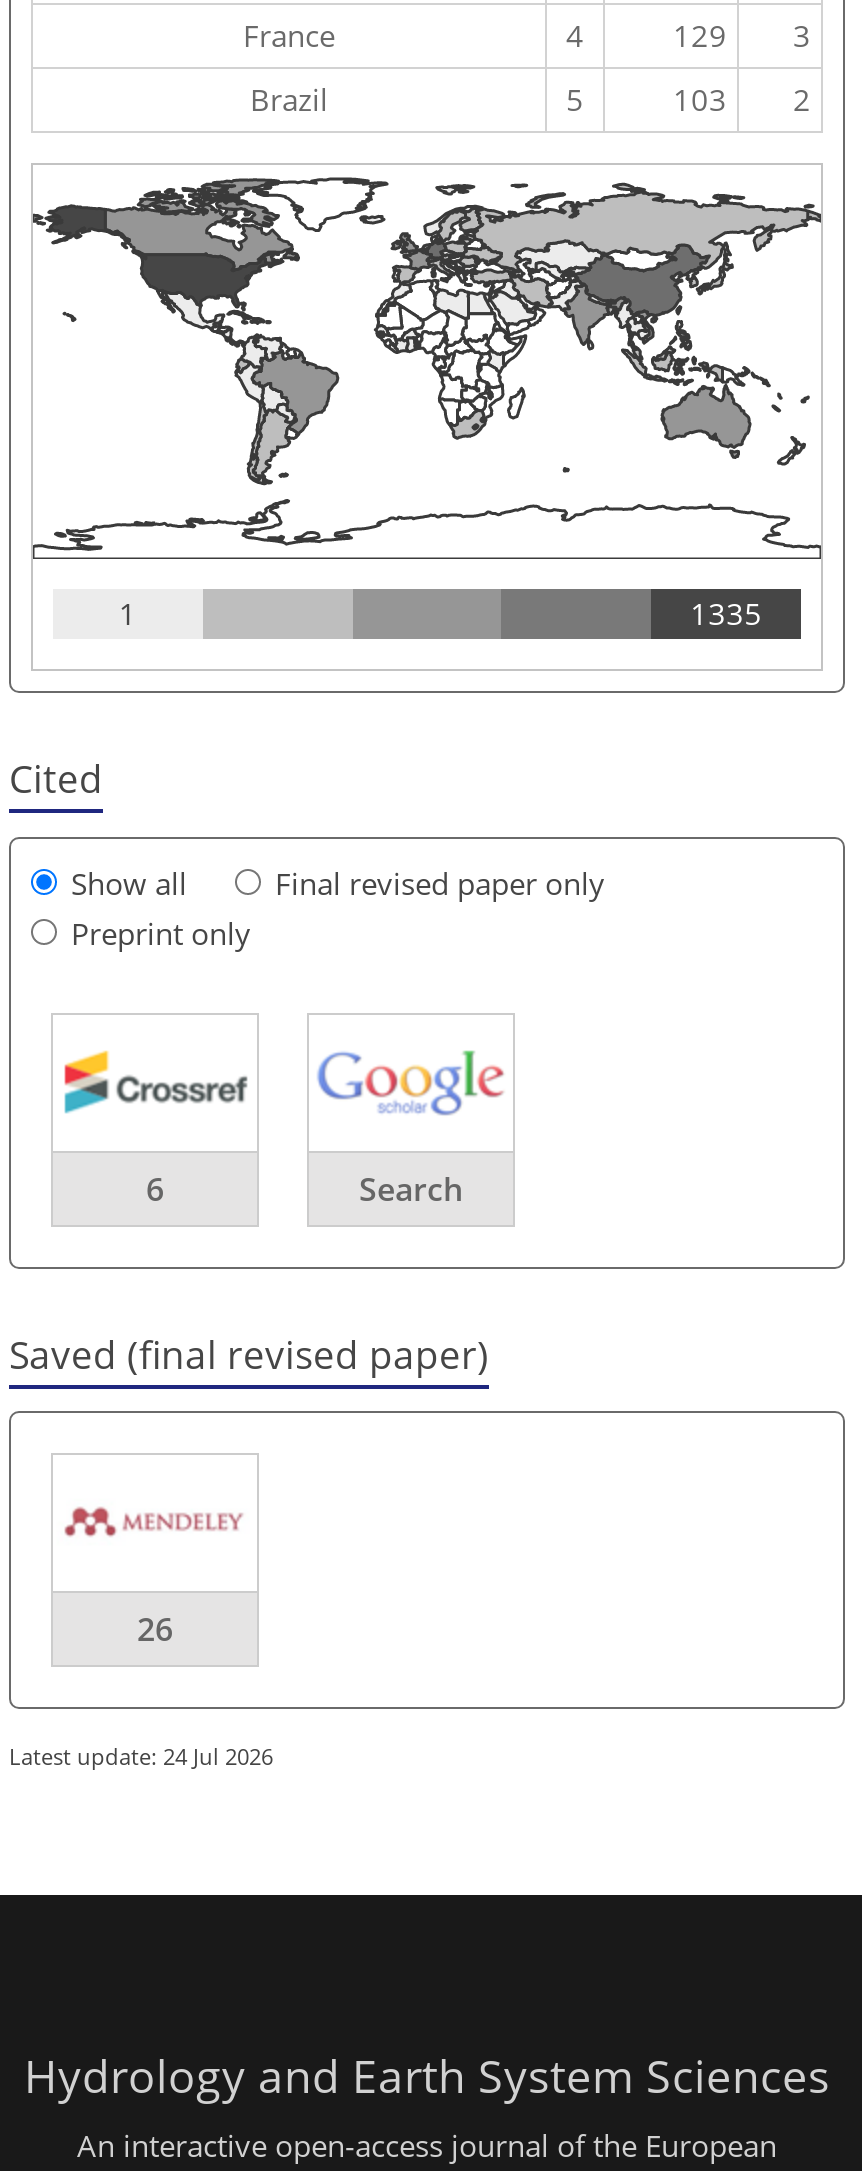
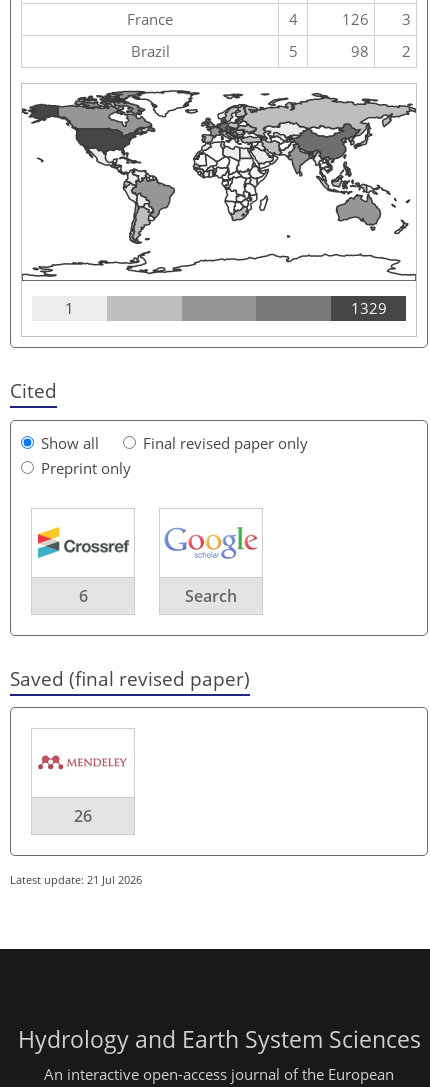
- 129 3
+ 126 3

- 103 2
+ 98 2

- 1335
+ 1329

- Latest update: 24 Jul 2026
+ Latest update: 21 Jul 2026
